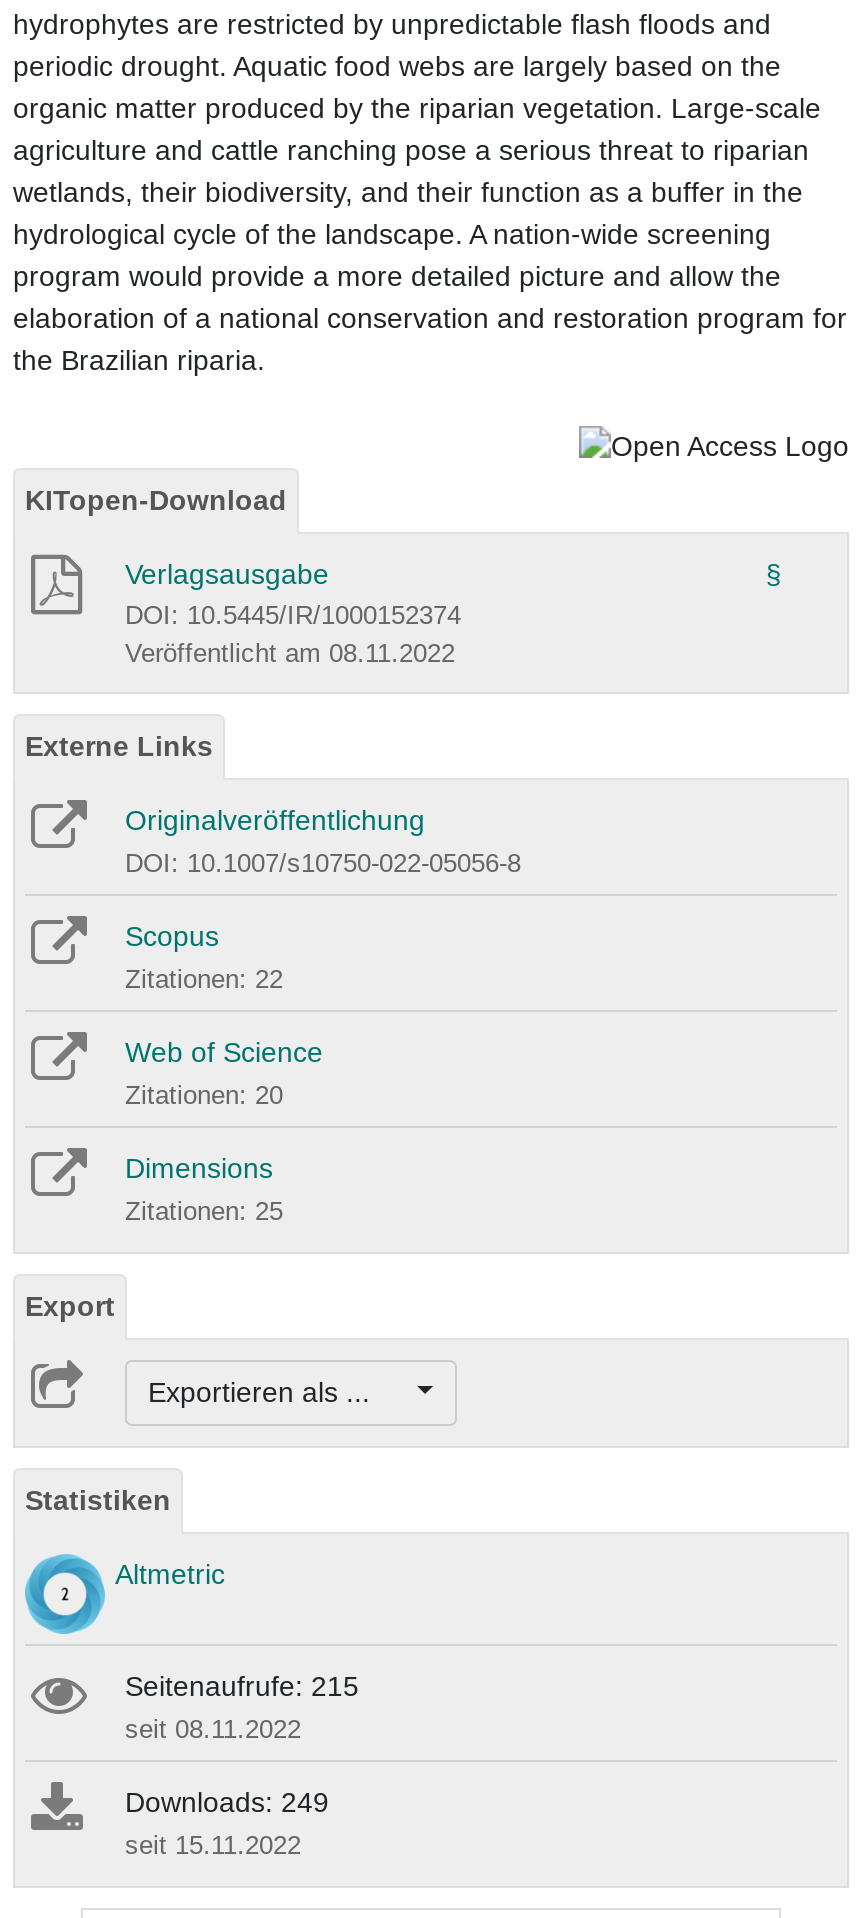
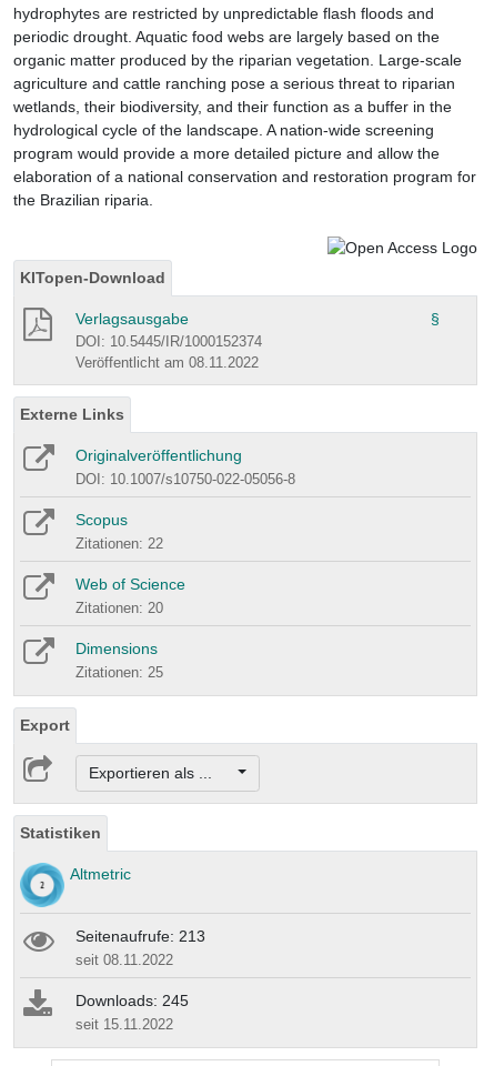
- Seitenaufrufe: 215
+ Seitenaufrufe: 213

- Downloads: 249
+ Downloads: 245
